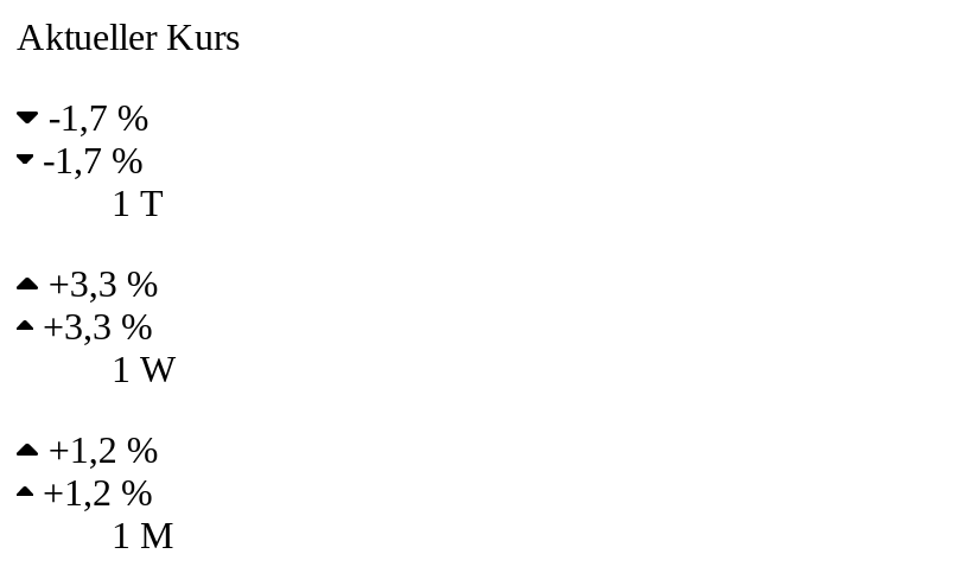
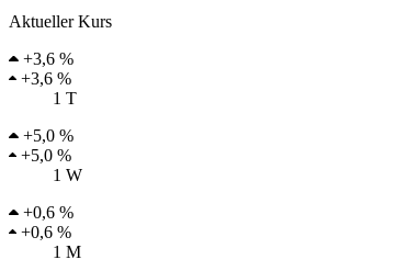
- -1,7 %
+ +3,6 %

- -1,7 %
+ +3,6 %

- +3,3 %
+ +5,0 %

- +3,3 %
+ +5,0 %

- +1,2 %
+ +0,6 %

- +1,2 %
+ +0,6 %
